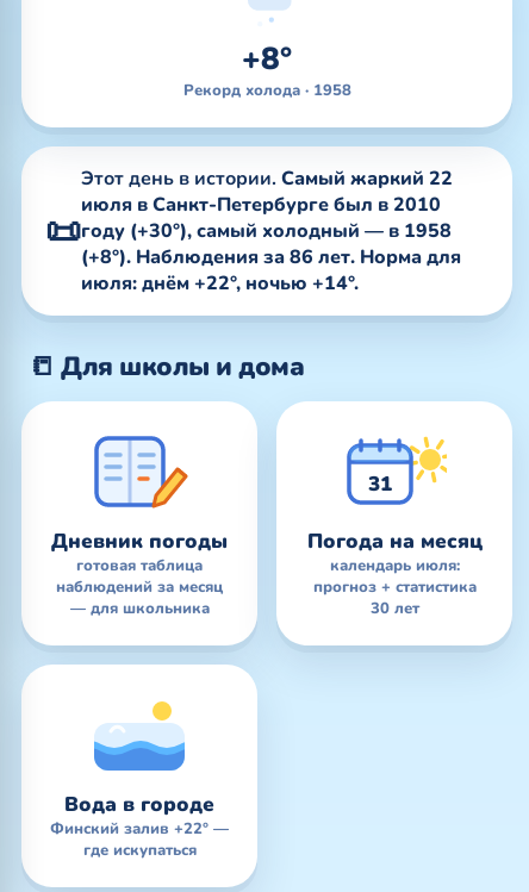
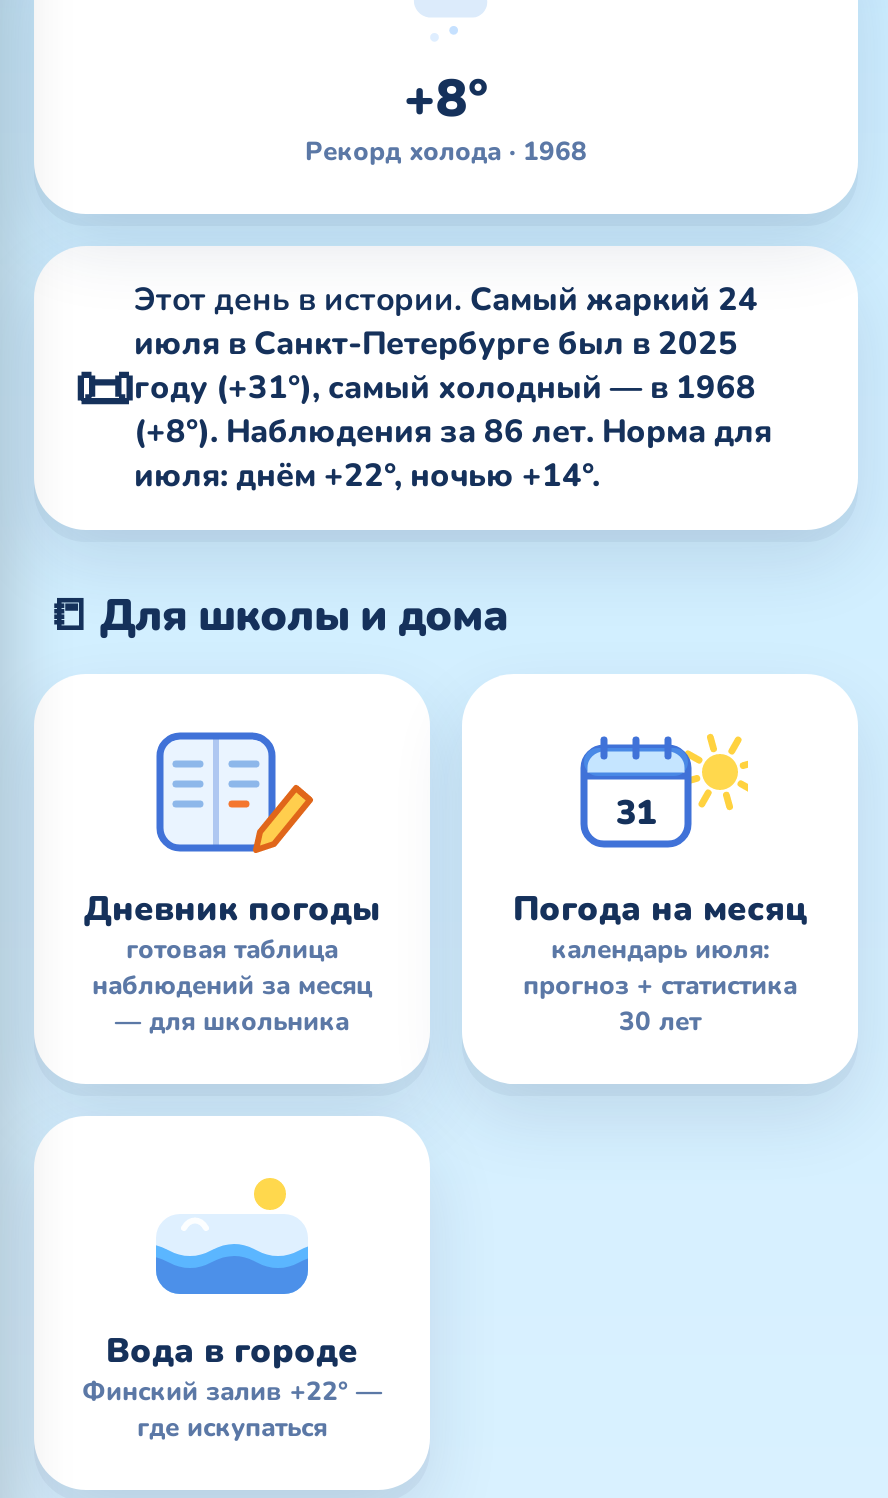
- Рекорд холода · 1958
+ Рекорд холода · 1968

- Этот день в истории. Самый жаркий 22
+ Этот день в истории. Самый жаркий 24

- июля в Санкт-Петербурге был в 2010
+ июля в Санкт-Петербурге был в 2025

- году (+30°), самый холодный — в 1958
+ году (+31°), самый холодный — в 1968
